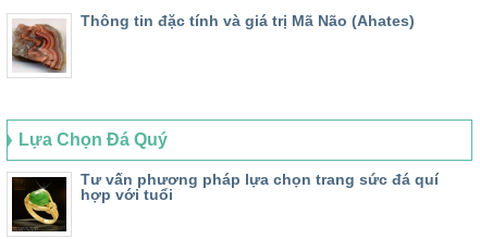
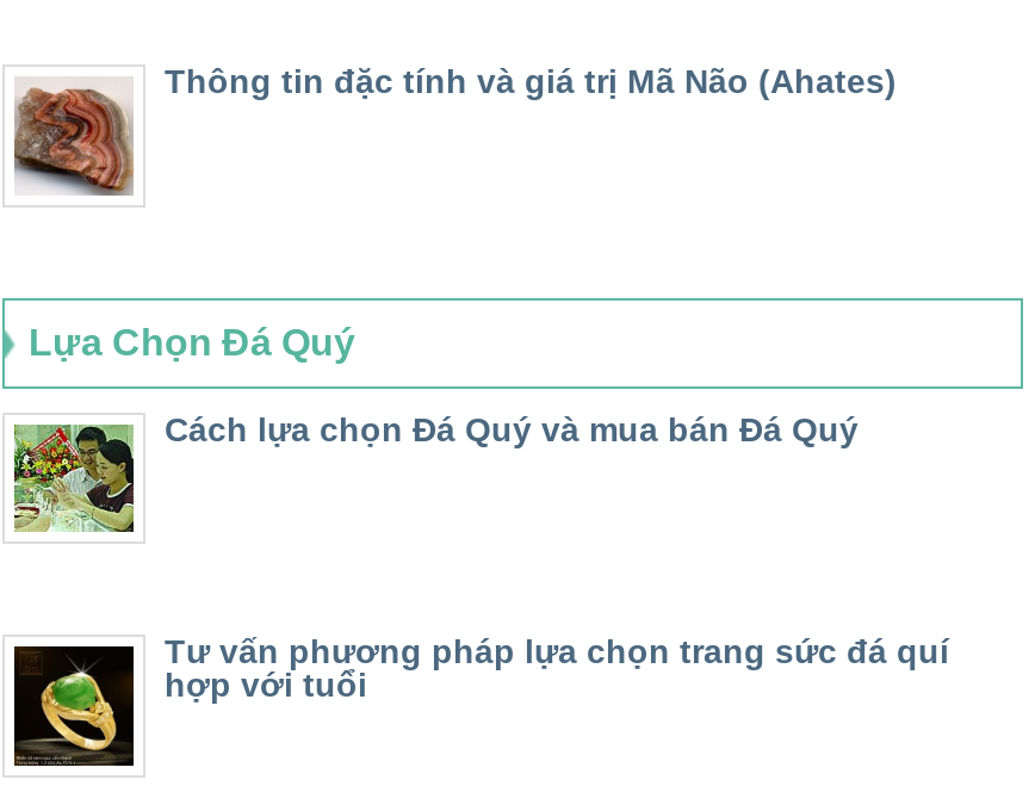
+ [image]
+ Cách lựa chọn Đá Quý và mua bán Đá Quý
